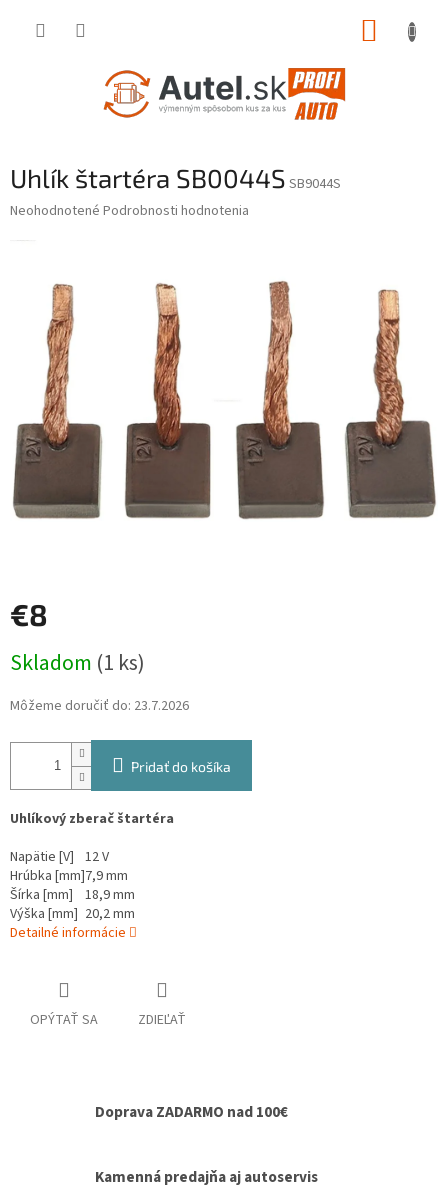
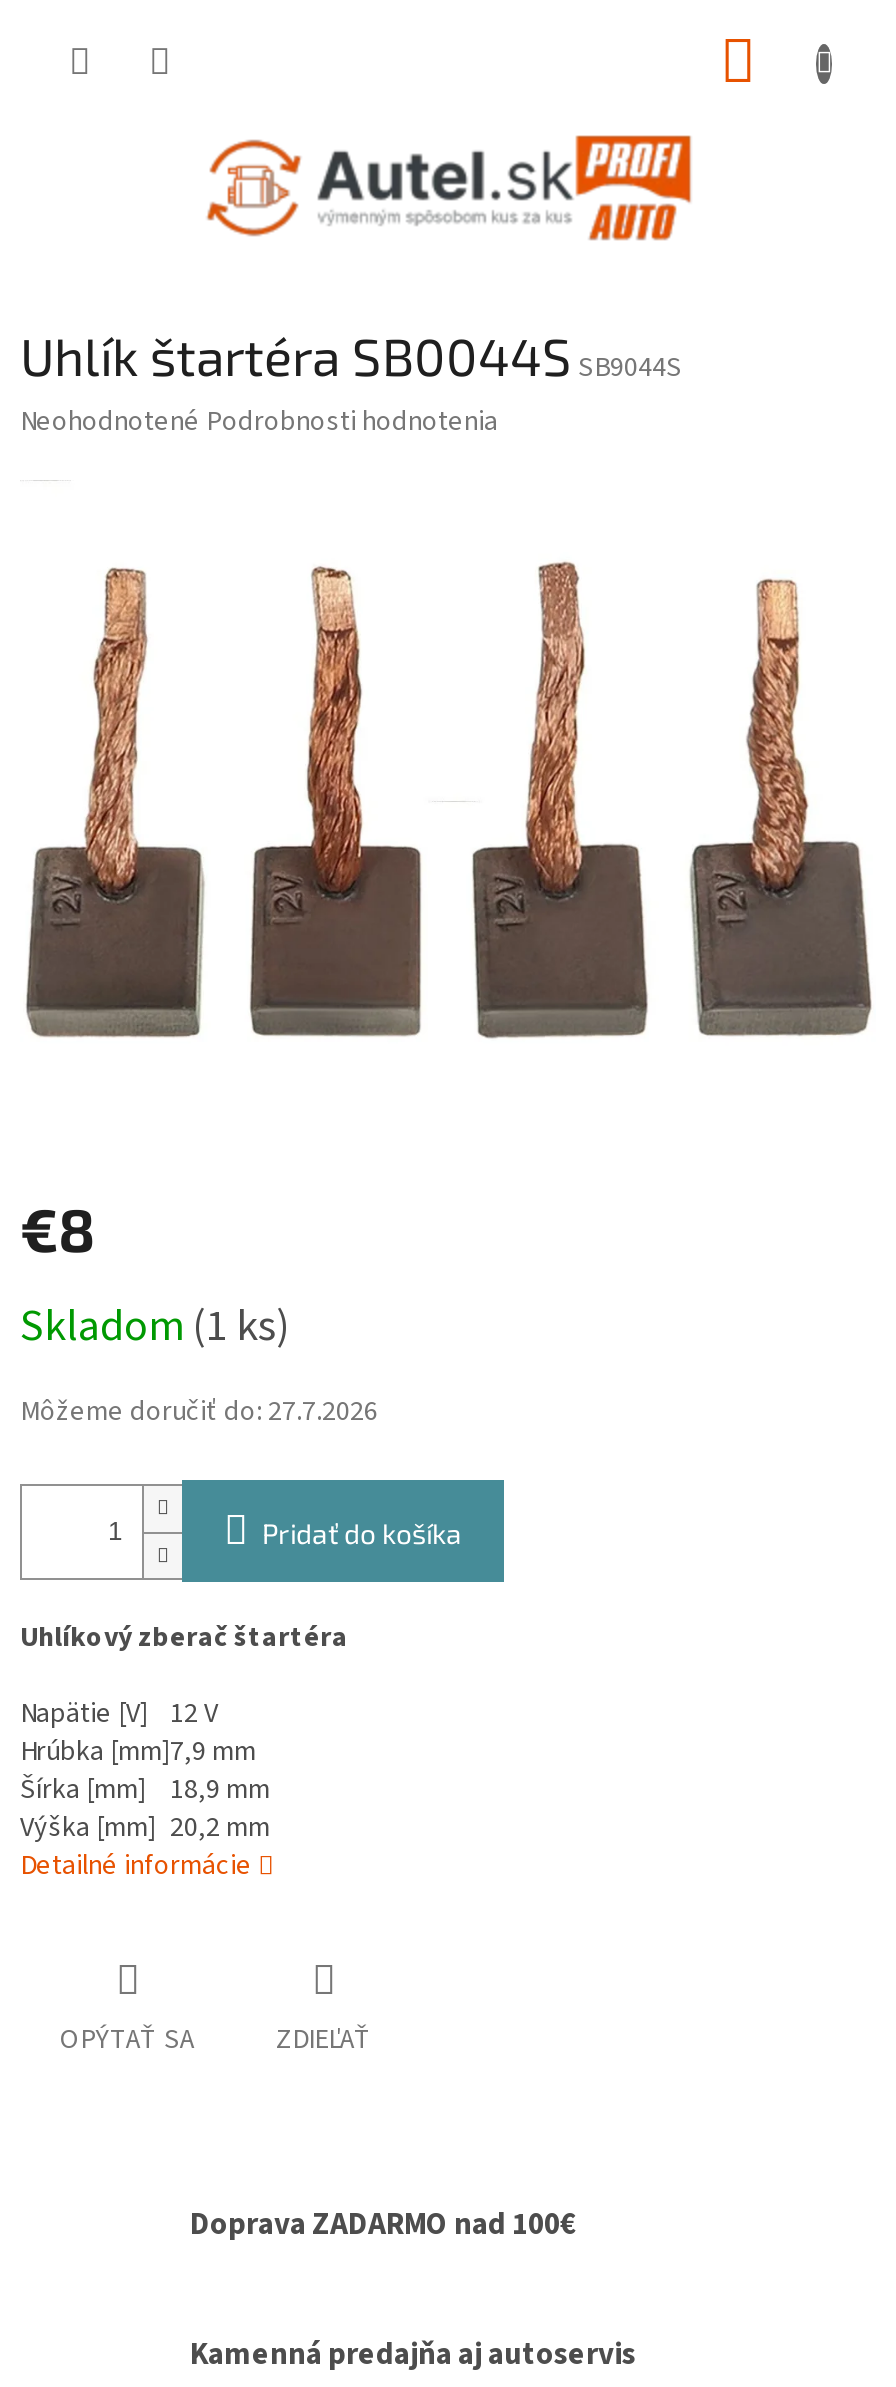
- Môžeme doručiť do: 23.7.2026
+ Môžeme doručiť do: 27.7.2026
